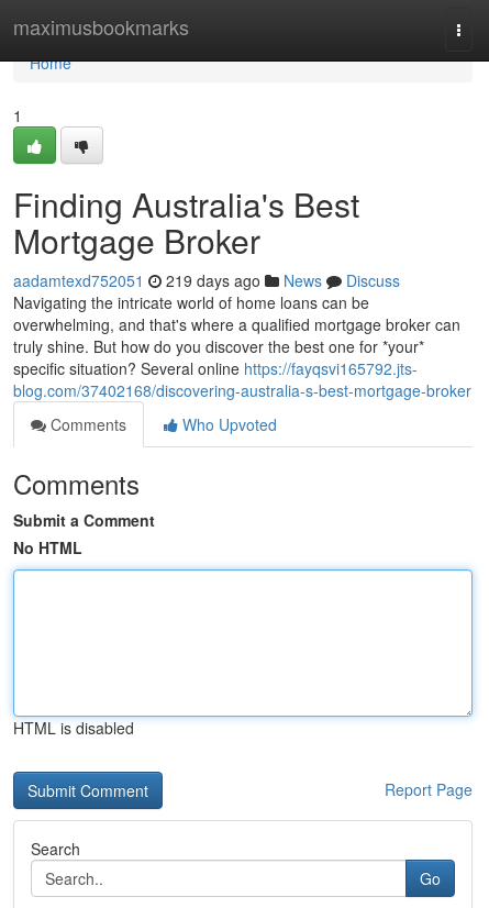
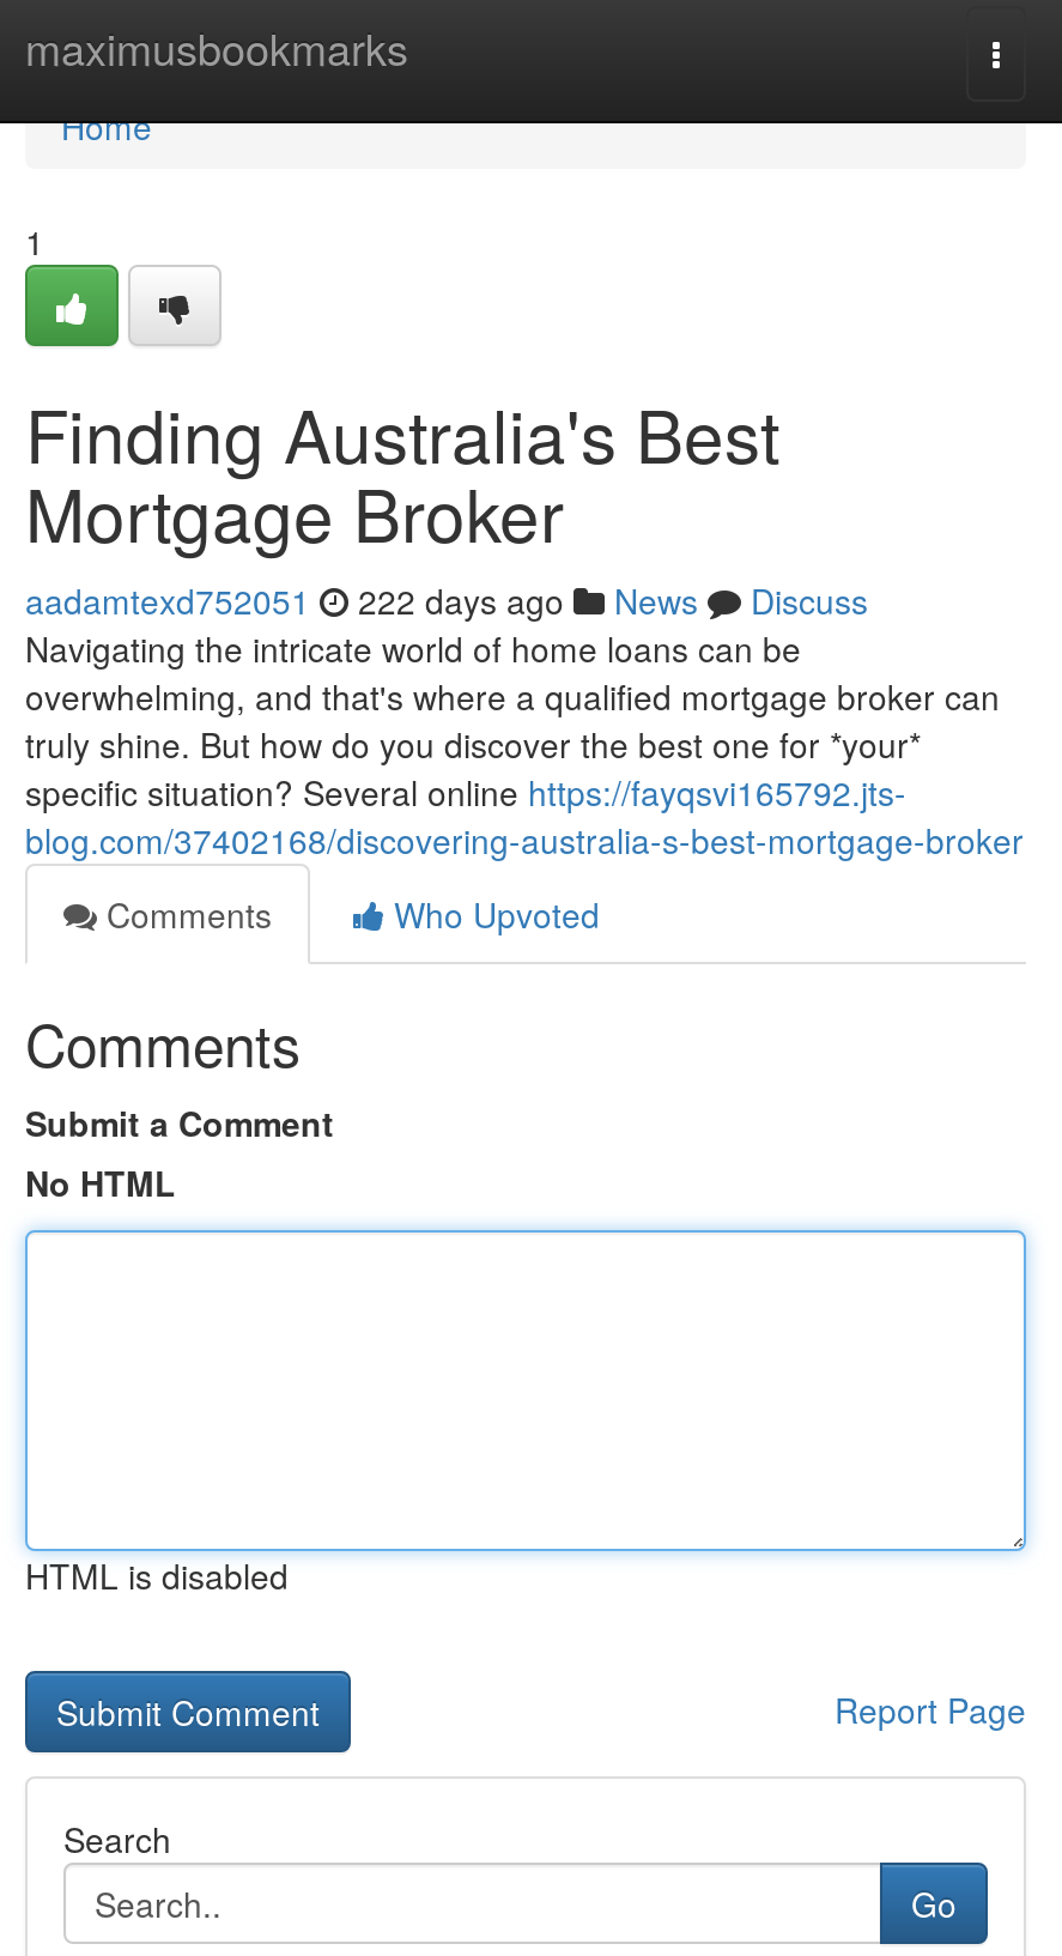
- aadamtexd752051 219 days ago News Discuss
+ aadamtexd752051 222 days ago News Discuss
